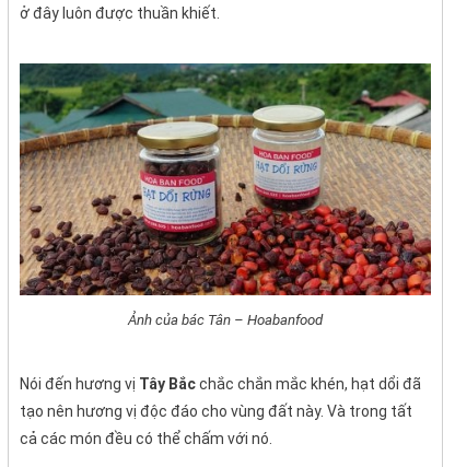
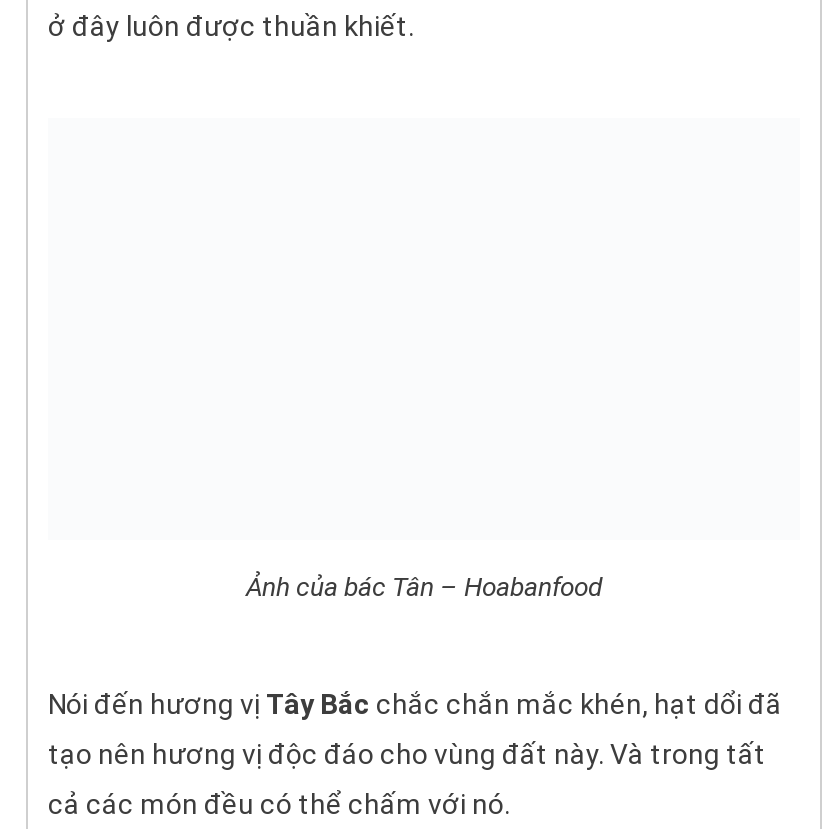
- [image]
